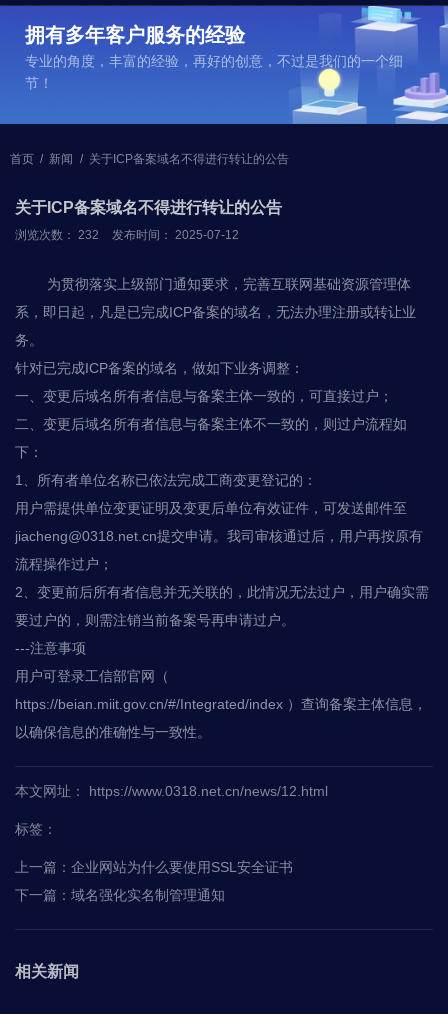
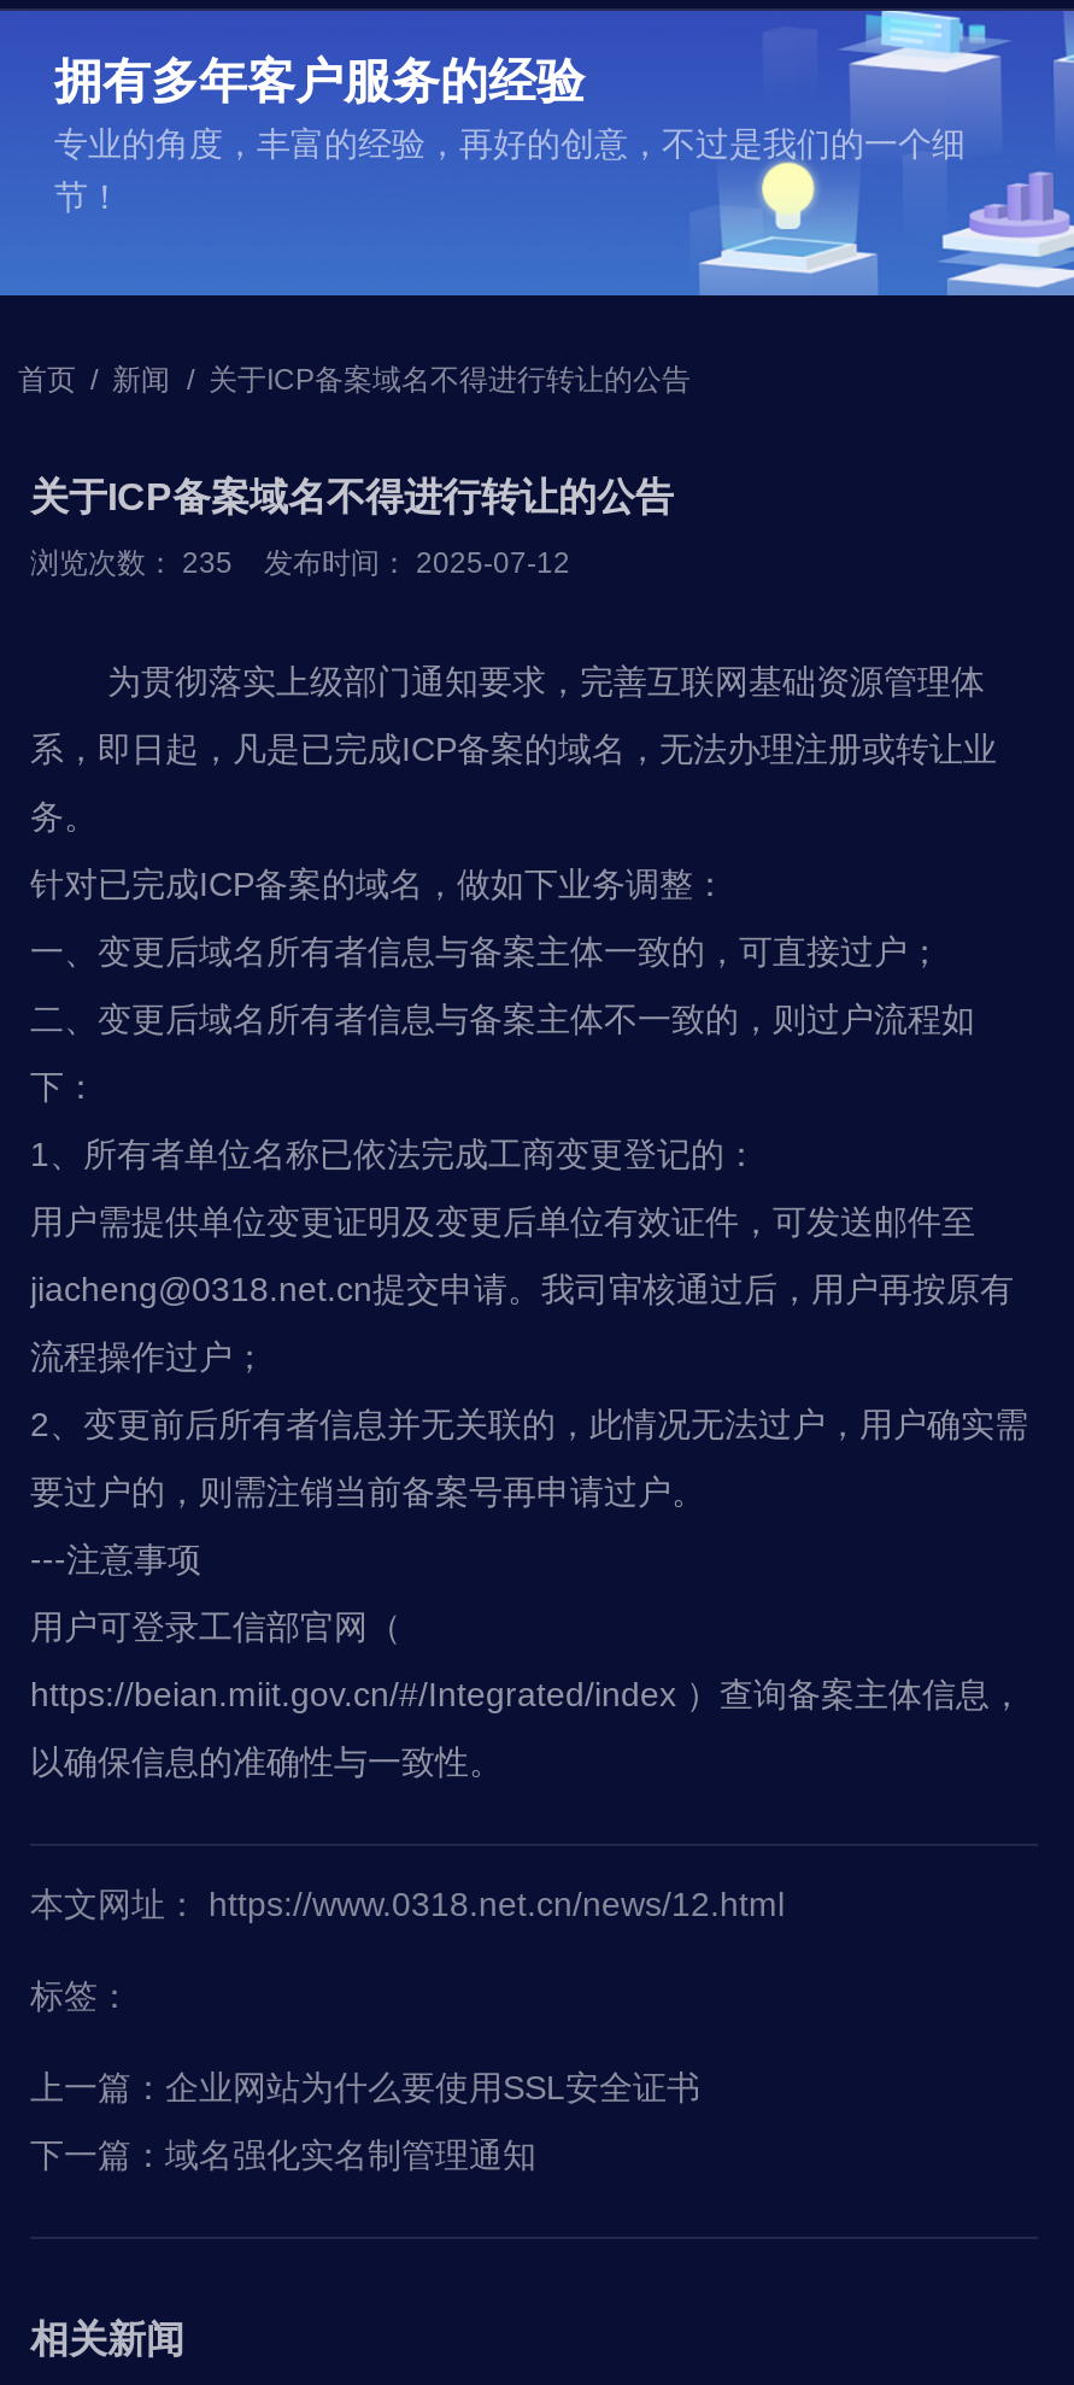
- 浏览次数：232 发布时间： 2025-07-12
+ 浏览次数：235 发布时间： 2025-07-12
